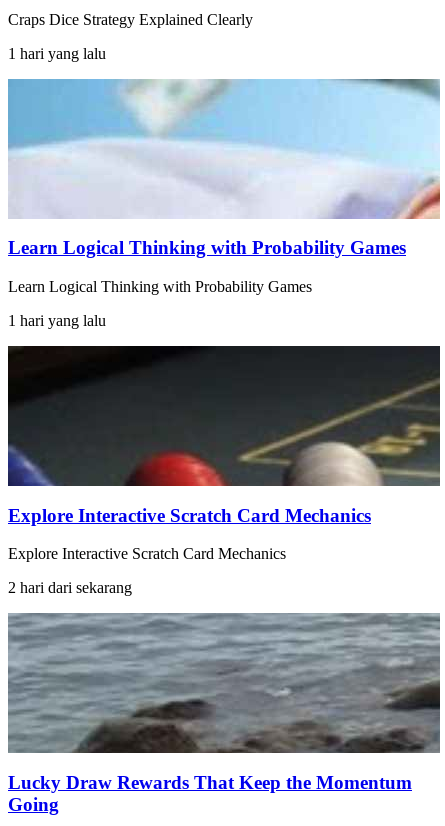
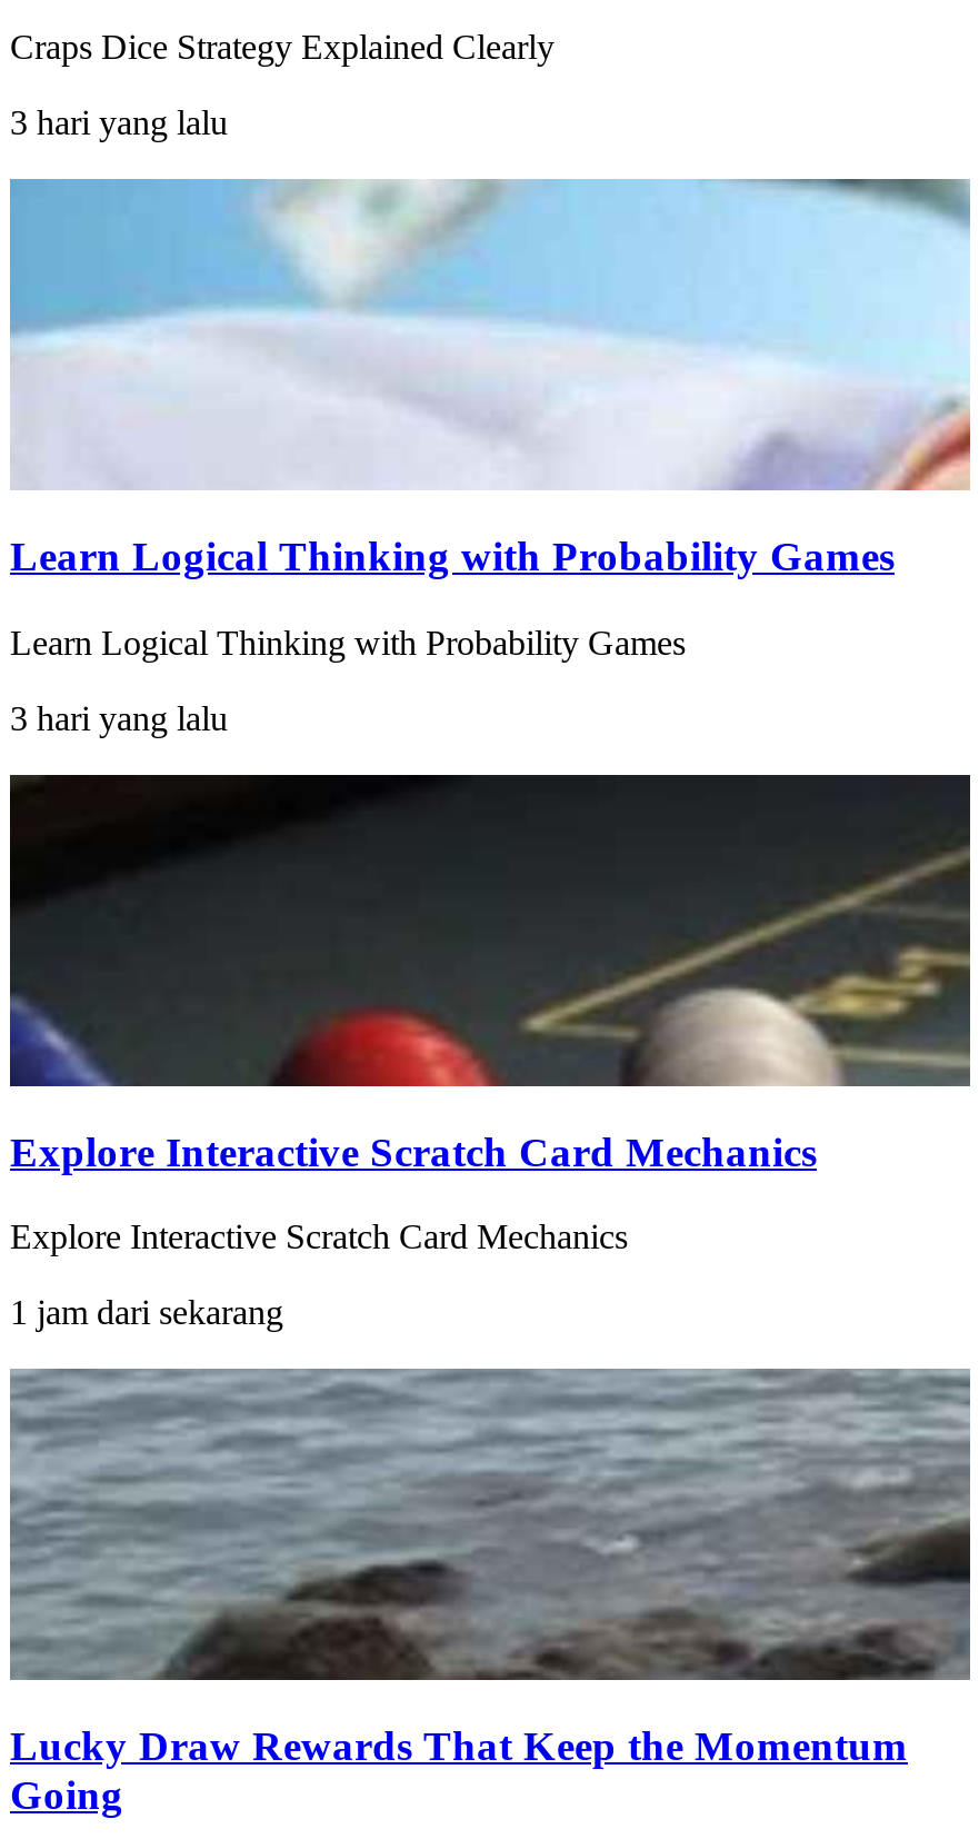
- 1 hari yang lalu
+ 3 hari yang lalu

- 1 hari yang lalu
+ 3 hari yang lalu

- 2 hari dari sekarang
+ 1 jam dari sekarang
